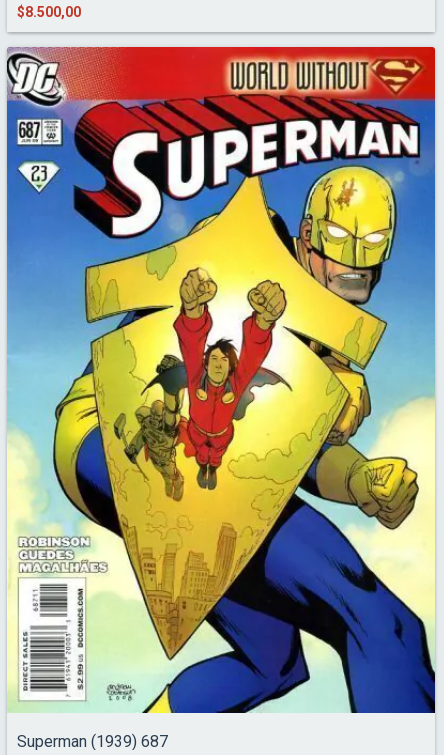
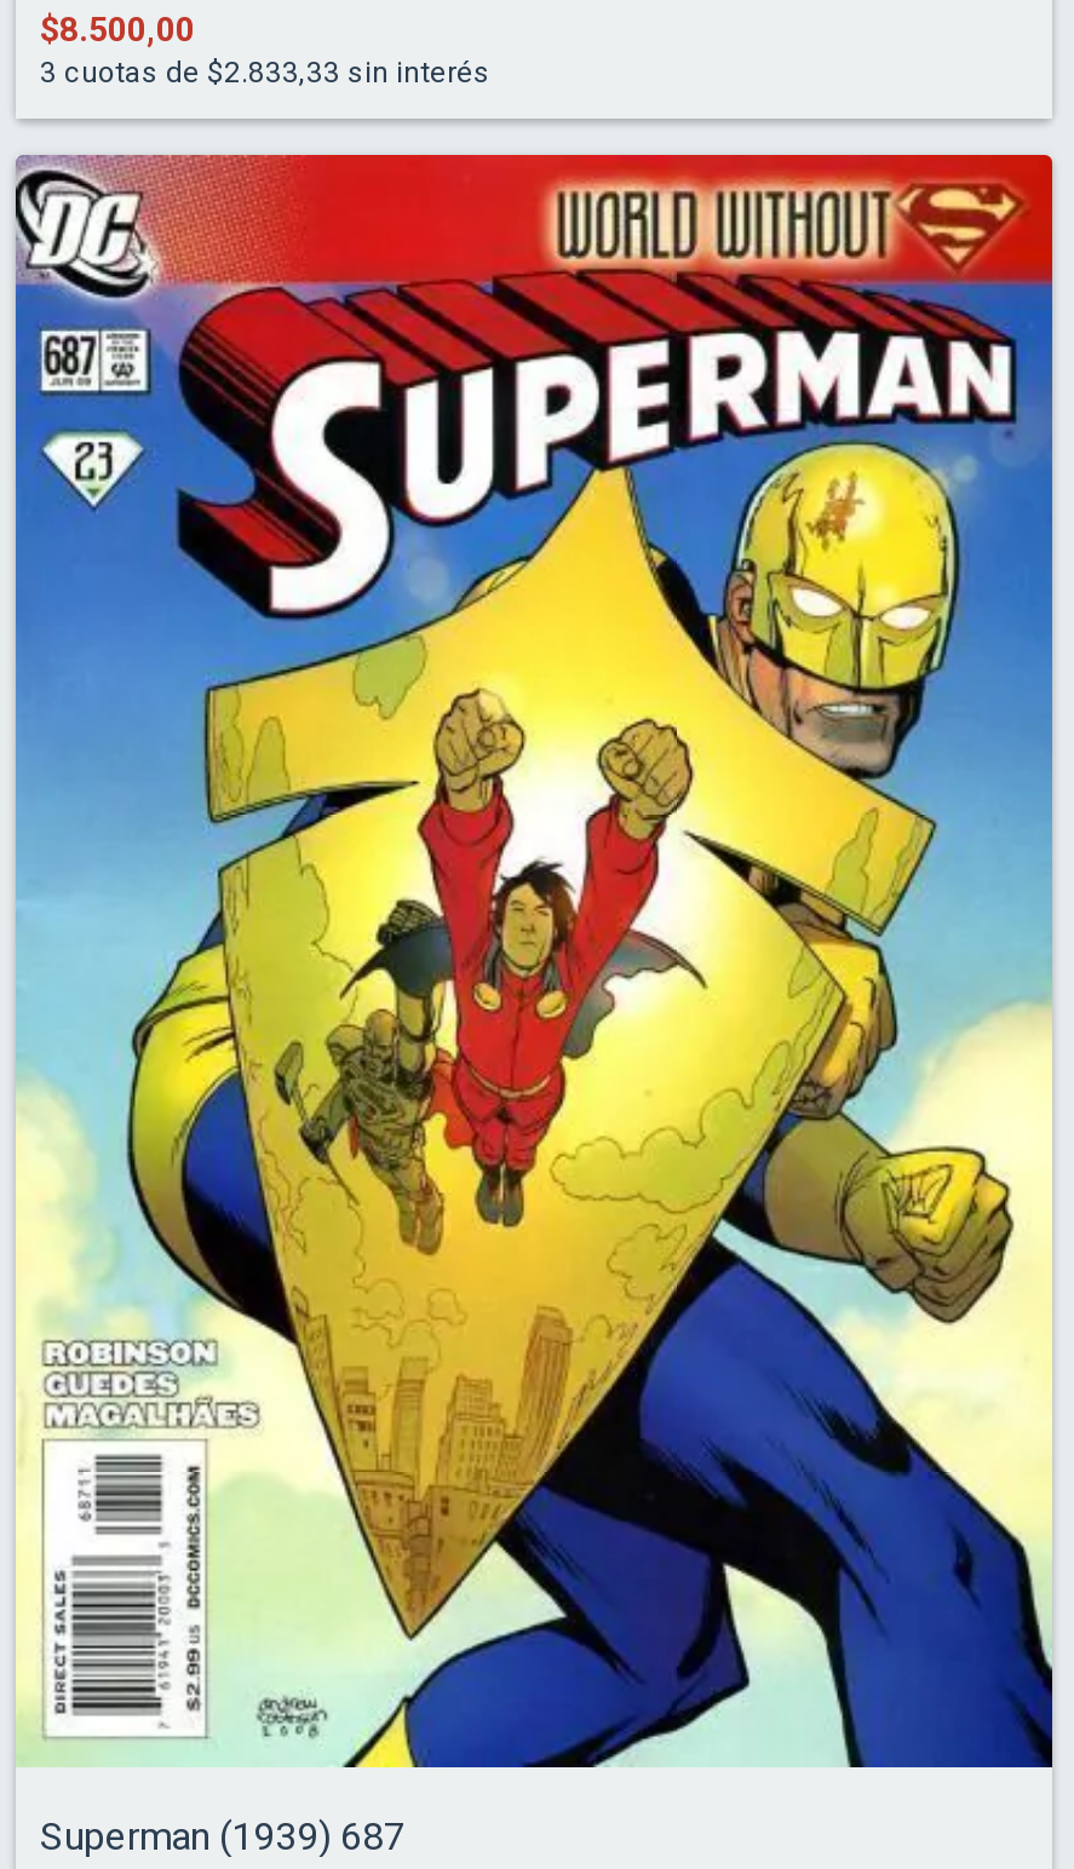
+ 3 cuotas de $2.833,33 sin interés
